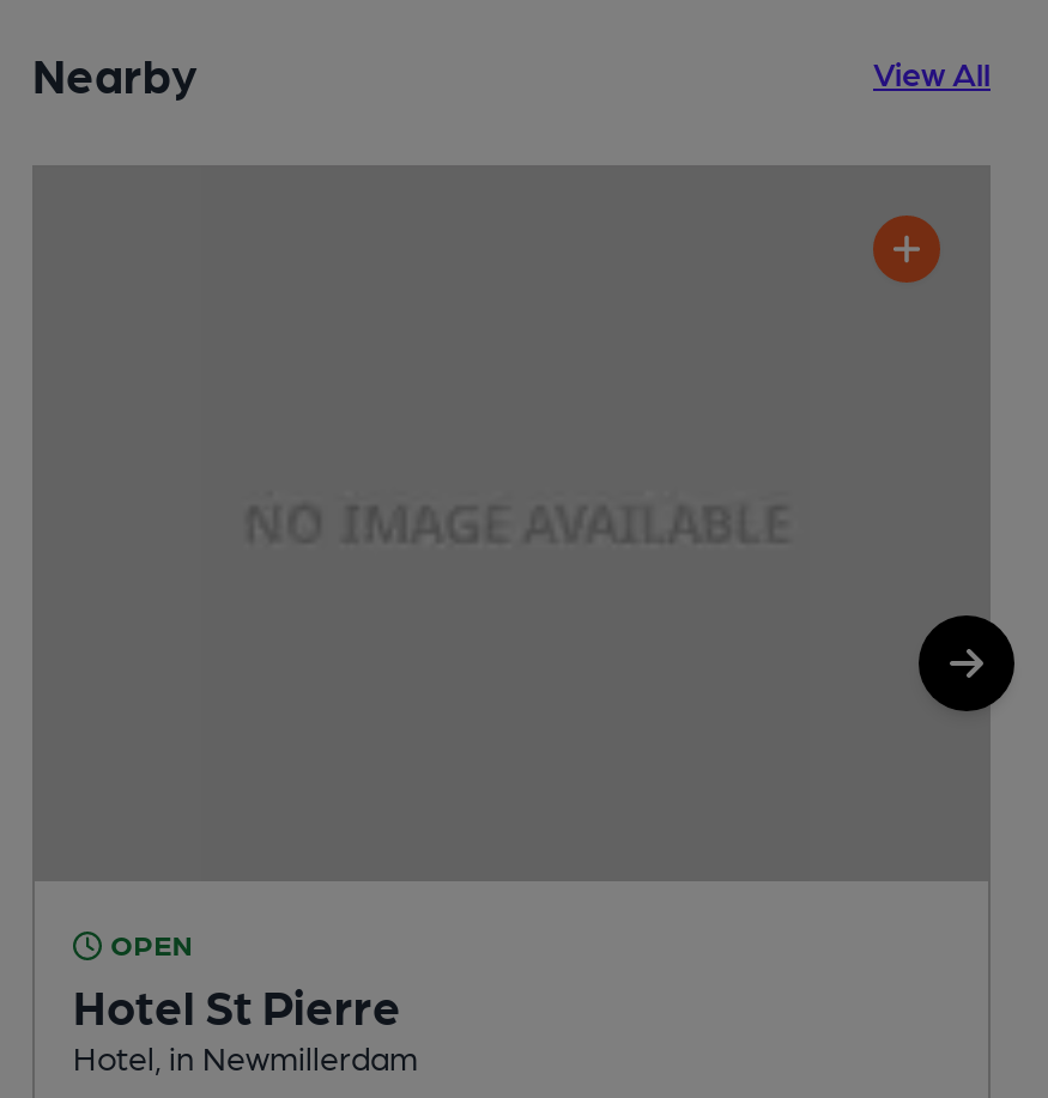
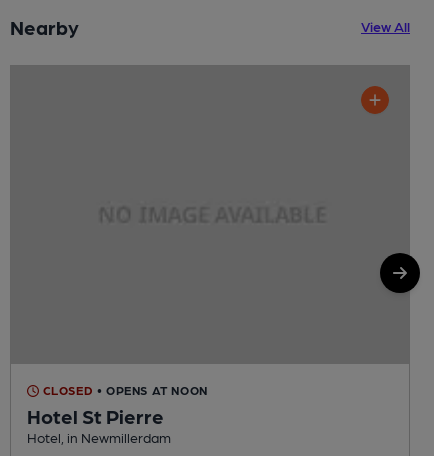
- OPEN
+ CLOSED • OPENS AT NOON
